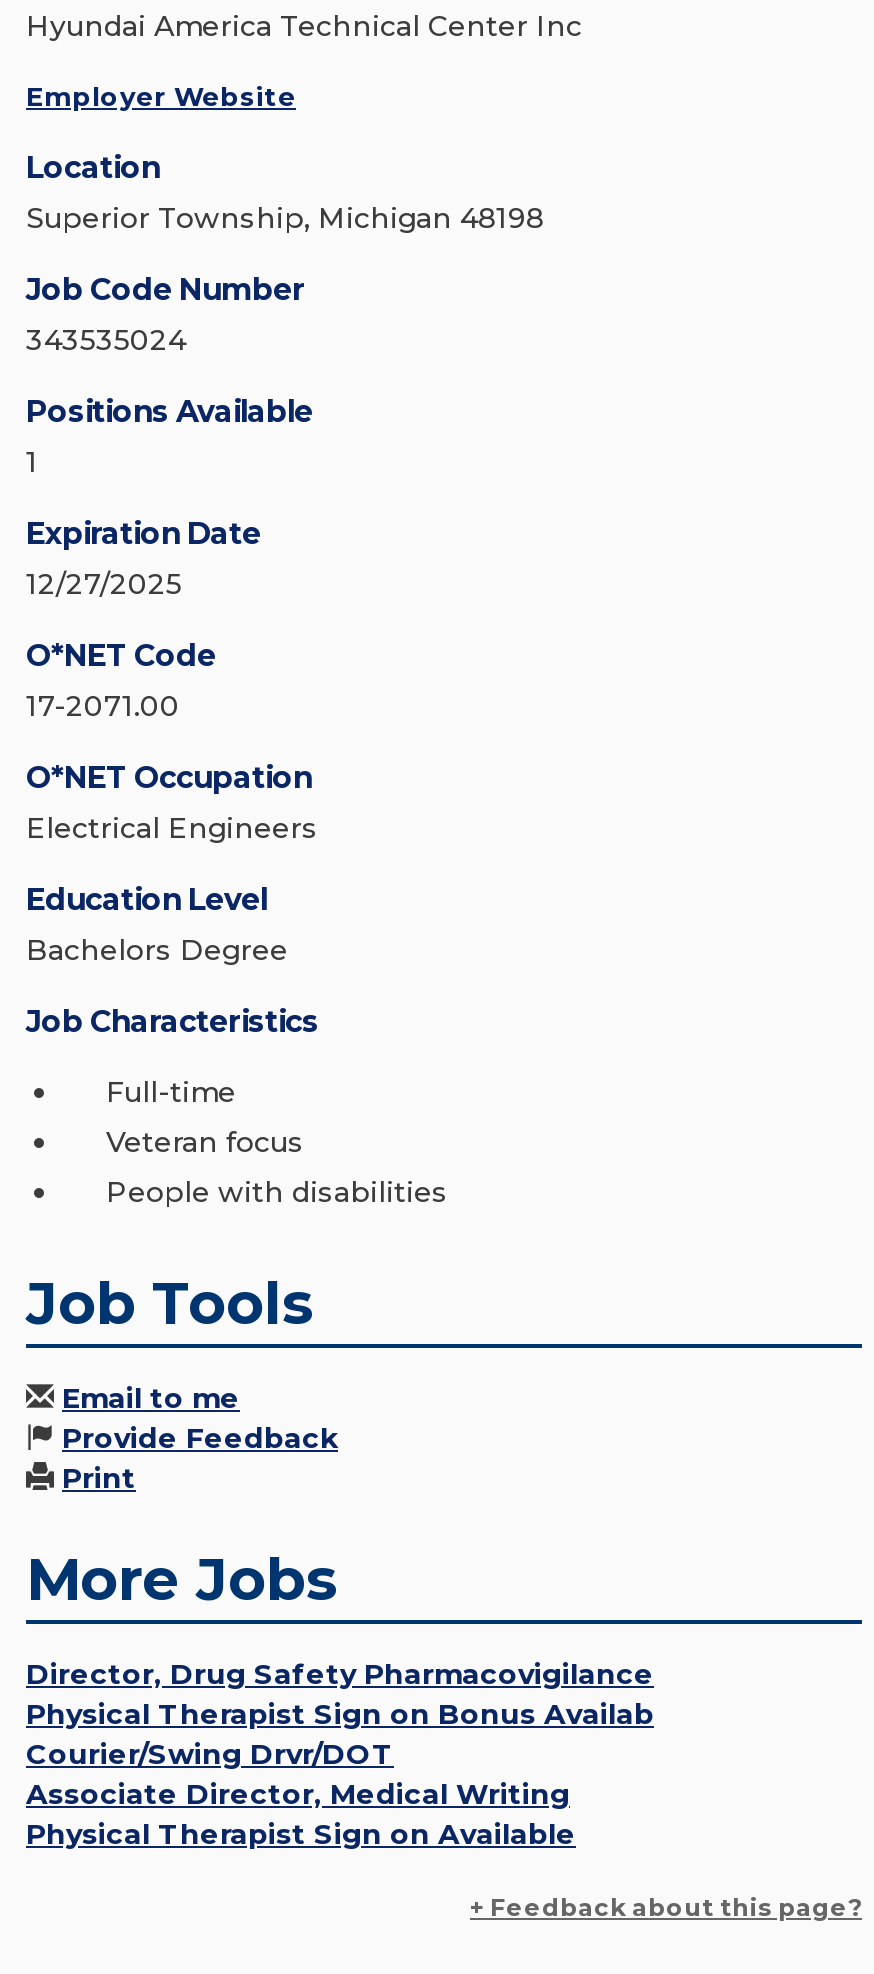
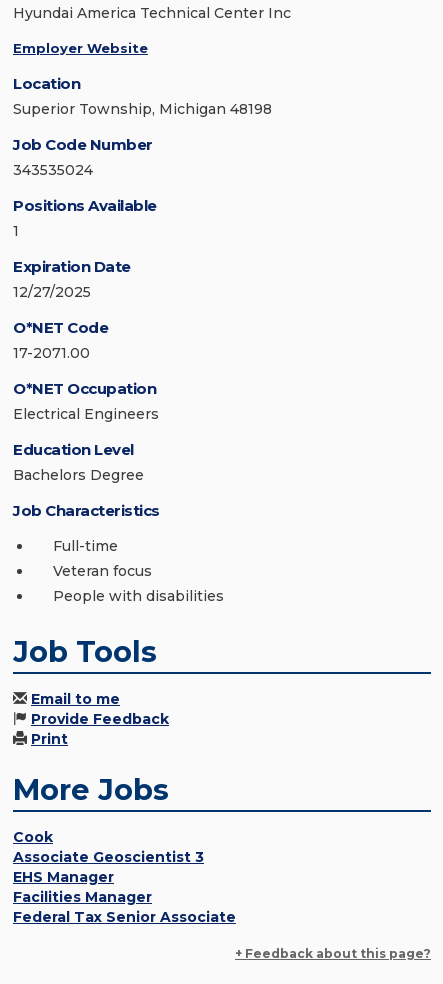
- Director, Drug Safety Pharmacovigilance
- Physical Therapist Sign on Bonus Availab
- Courier/Swing Drvr/DOT
- Associate Director, Medical Writing
- Physical Therapist Sign on Available
+ Cook
+ Associate Geoscientist 3
+ EHS Manager
+ Facilities Manager
+ Federal Tax Senior Associate
